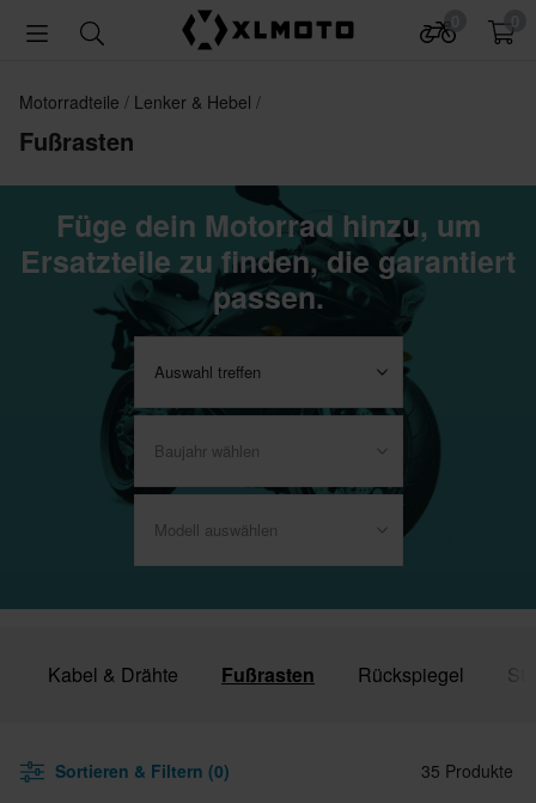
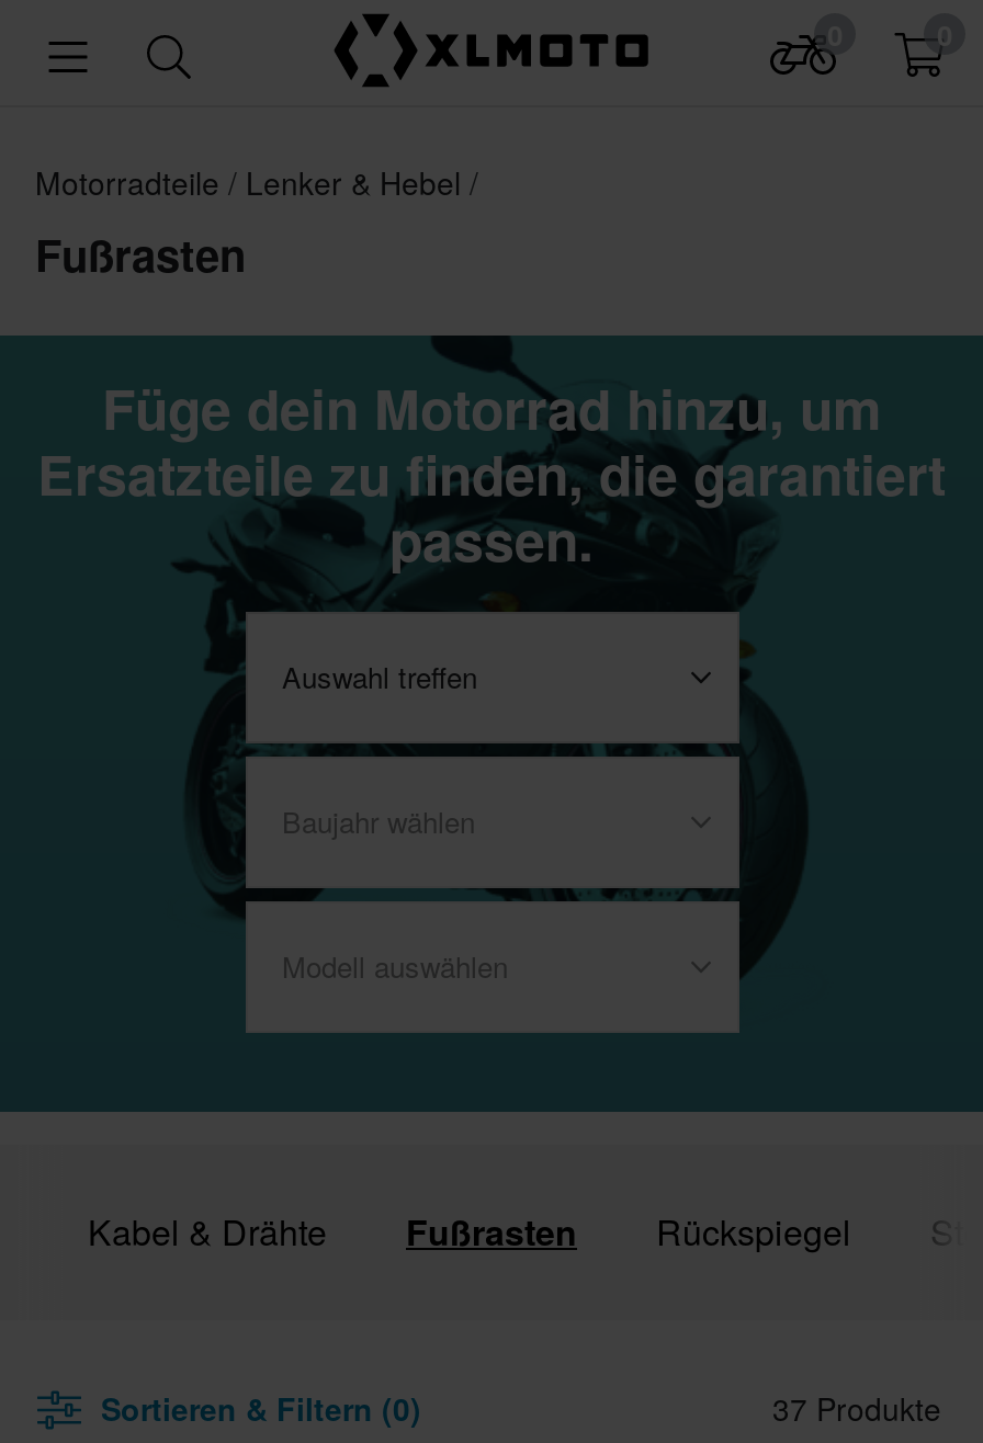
- 35 Produkte
+ 37 Produkte
